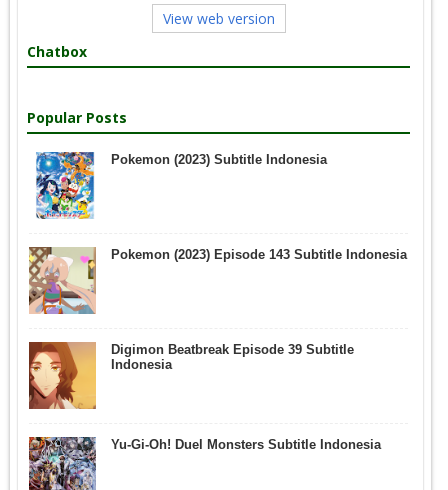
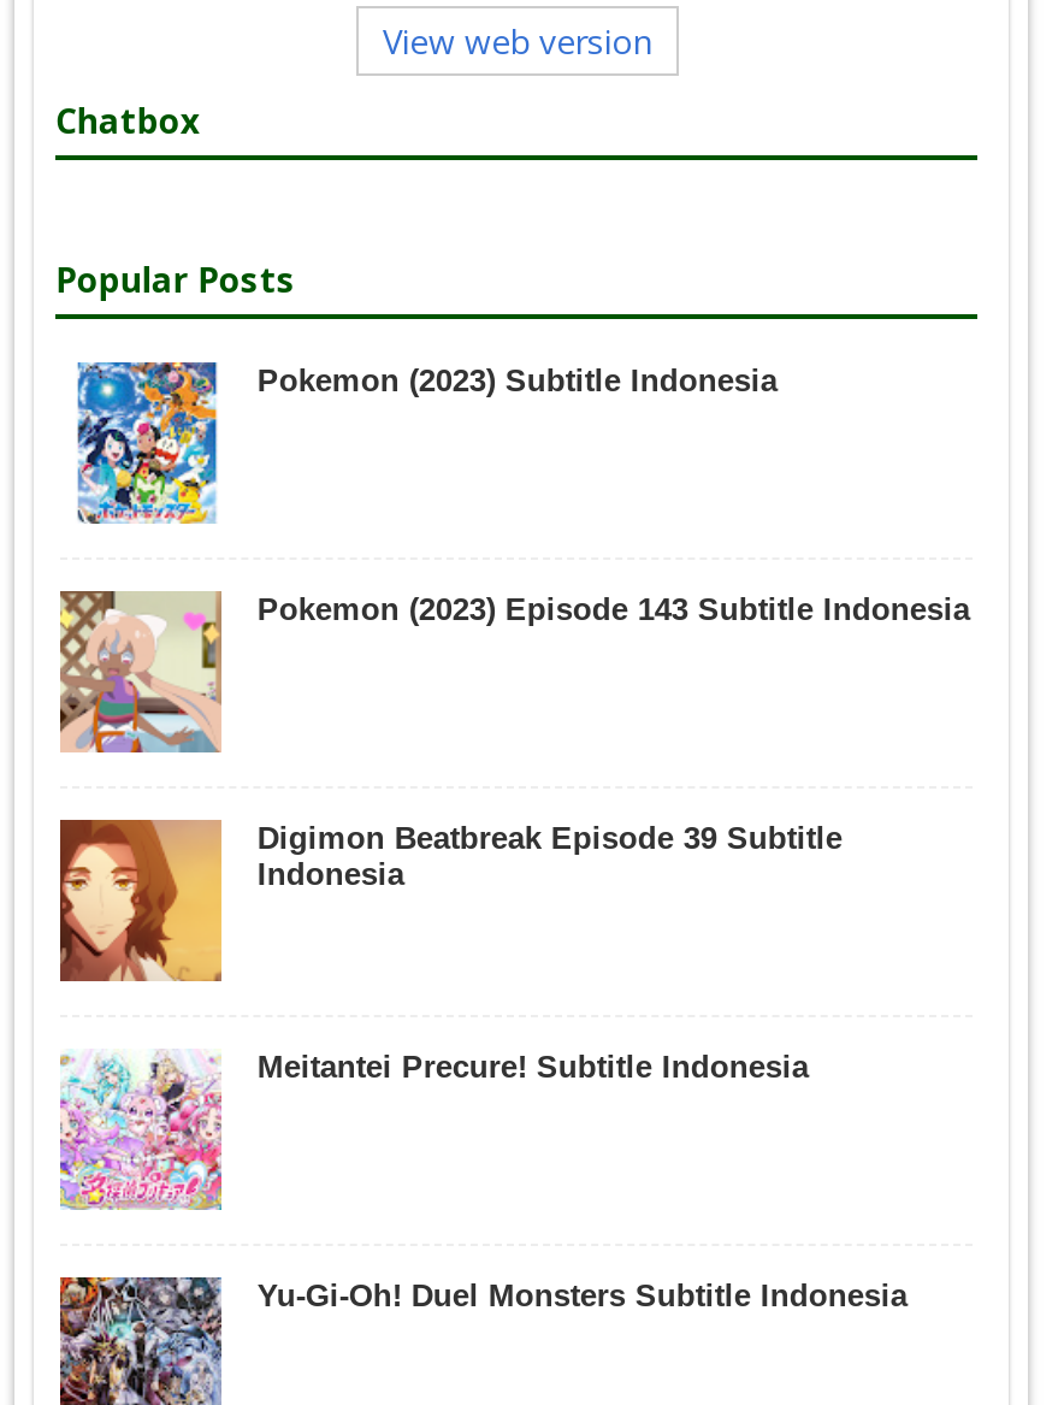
+ [image]
+ Meitantei Precure! Subtitle Indonesia
